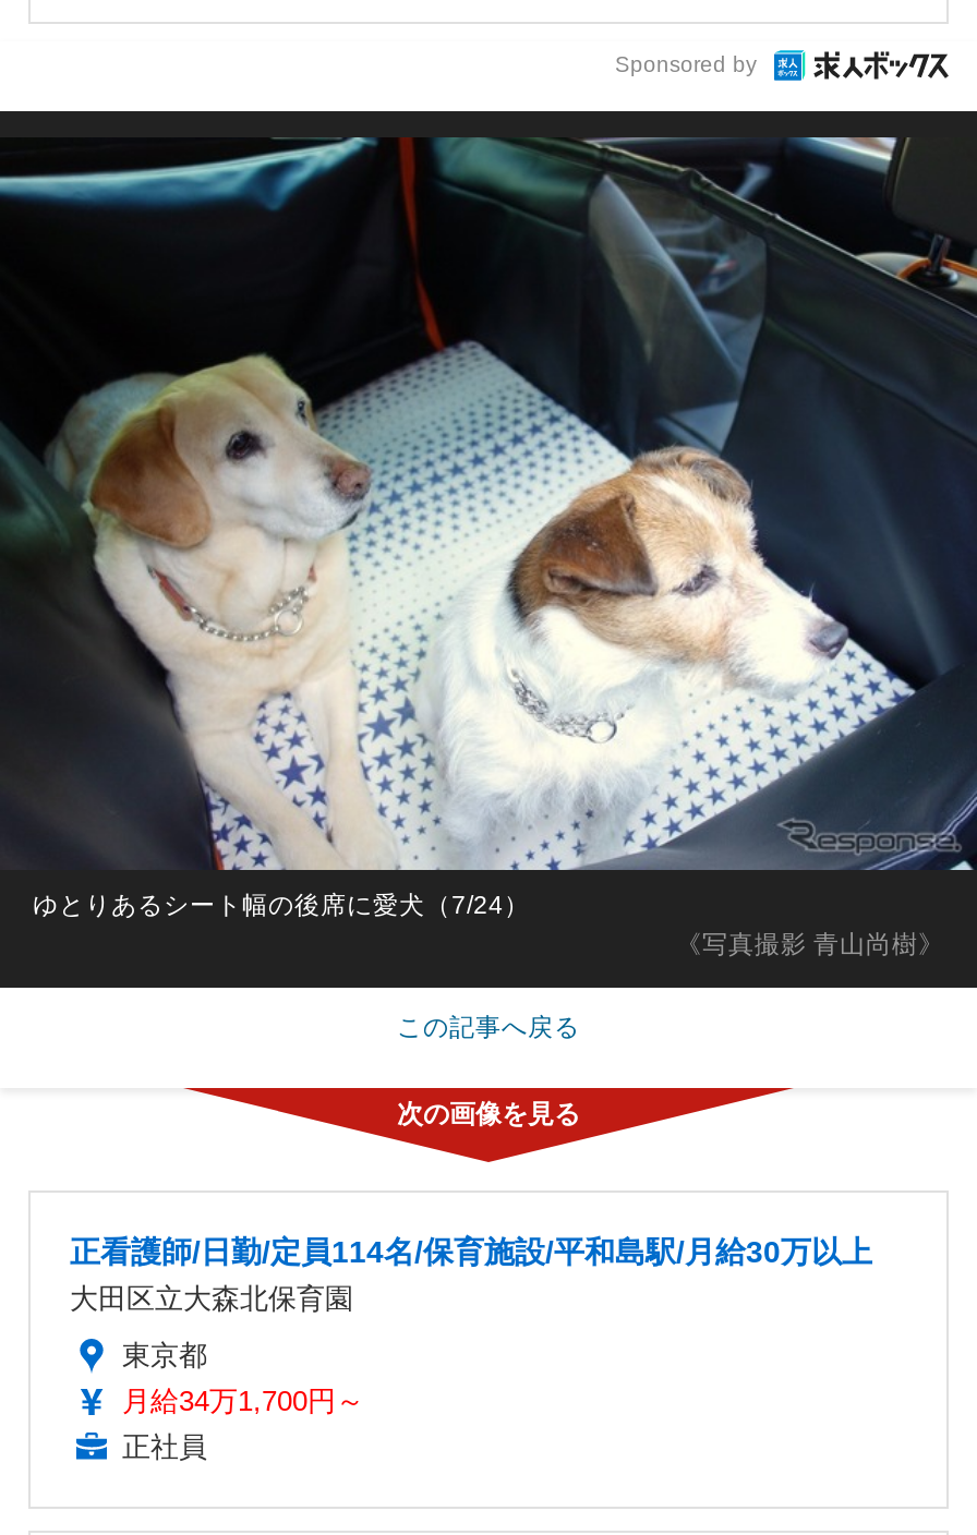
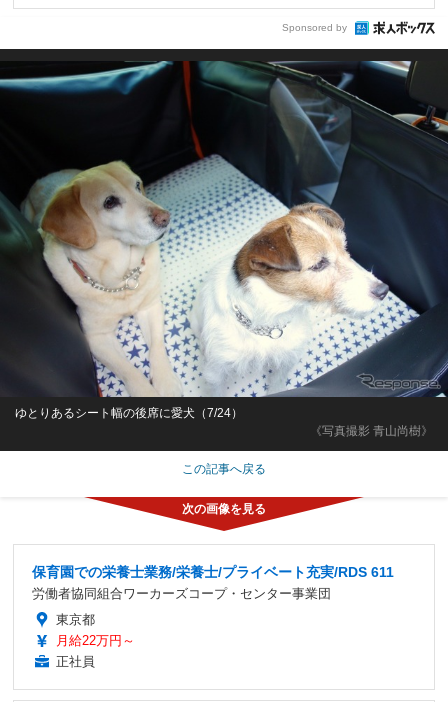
- 正看護師/日勤/定員114名/保育施設/平和島駅/月給30万以上
- 大田区立大森北保育園
+ 保育園での栄養士業務/栄養士/プライベート充実/RDS 611
+ 労働者協同組合ワーカーズコープ・センター事業団

- 月給34万1,700円～
+ 月給22万円～
